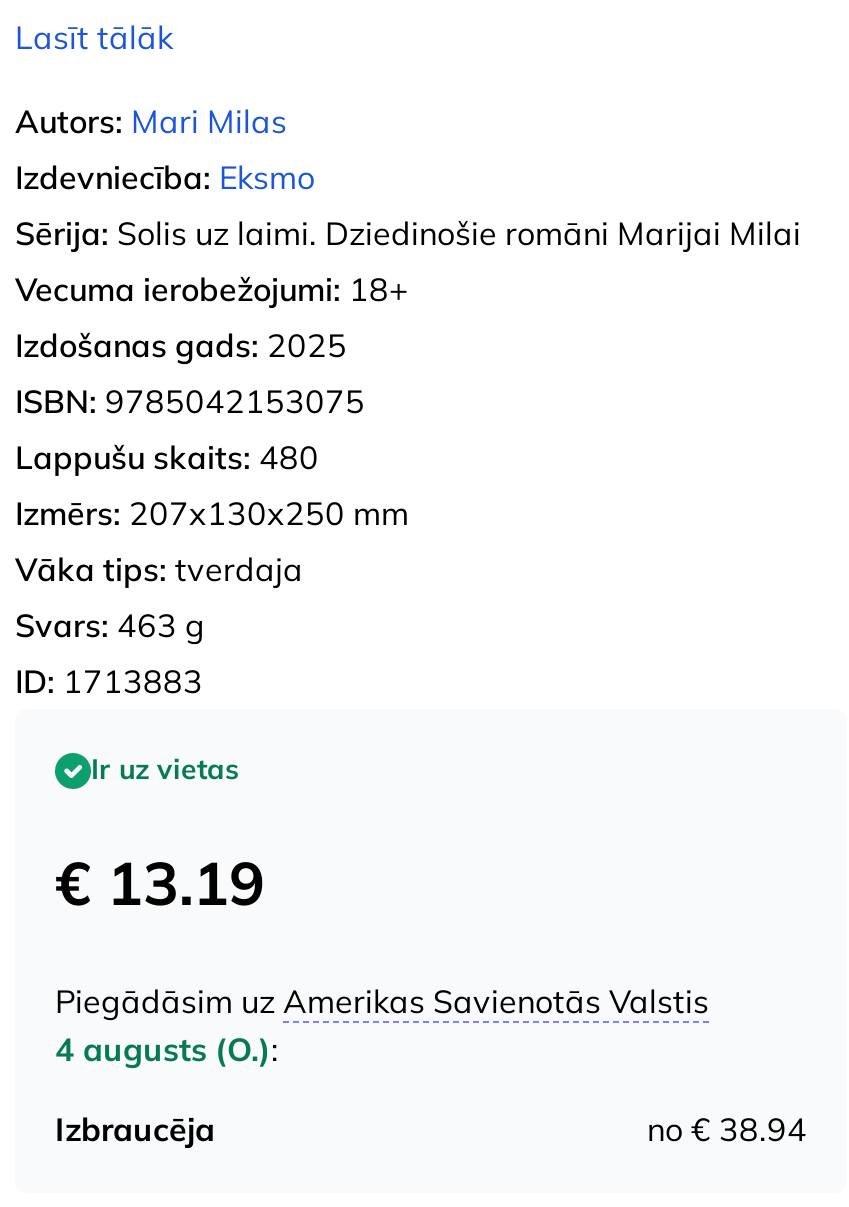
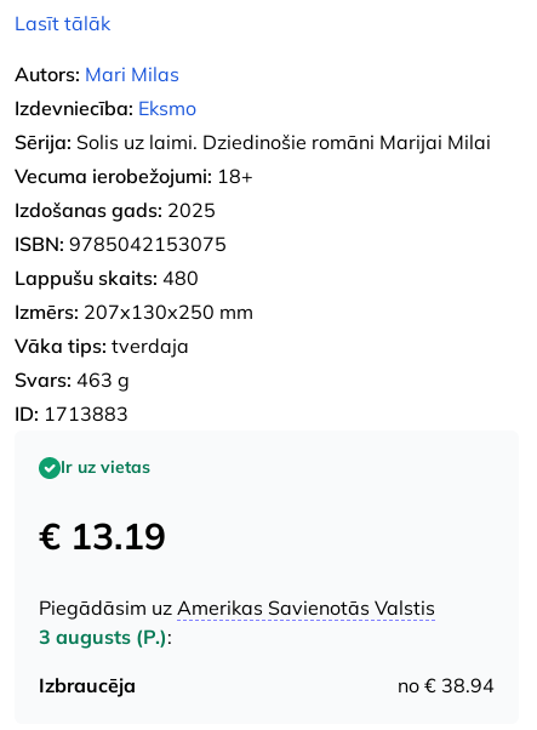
- 4 augusts (O.):
+ 3 augusts (P.):
